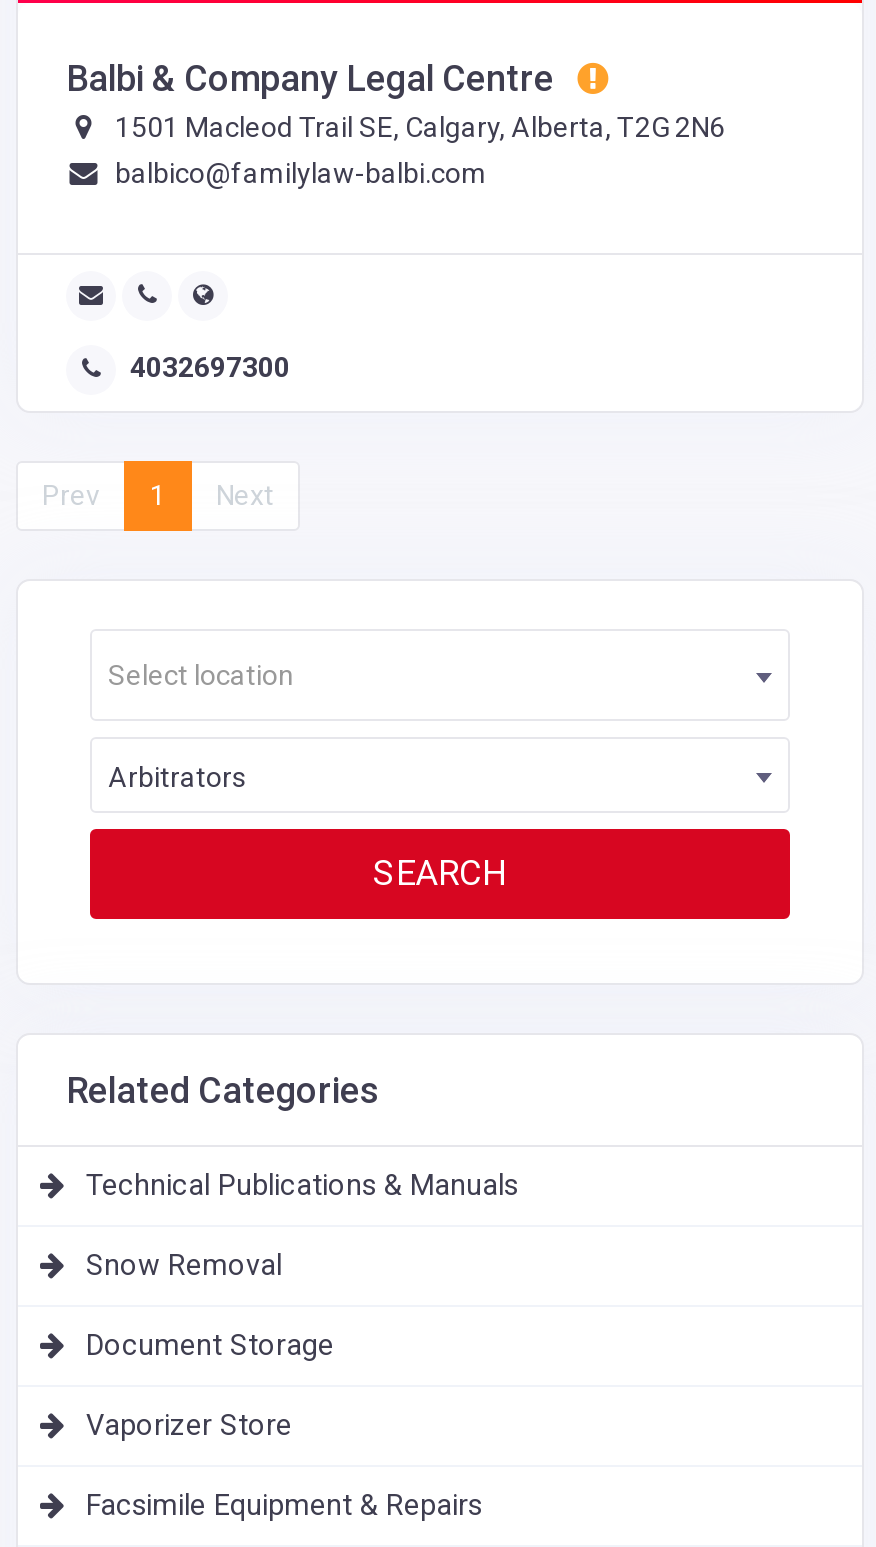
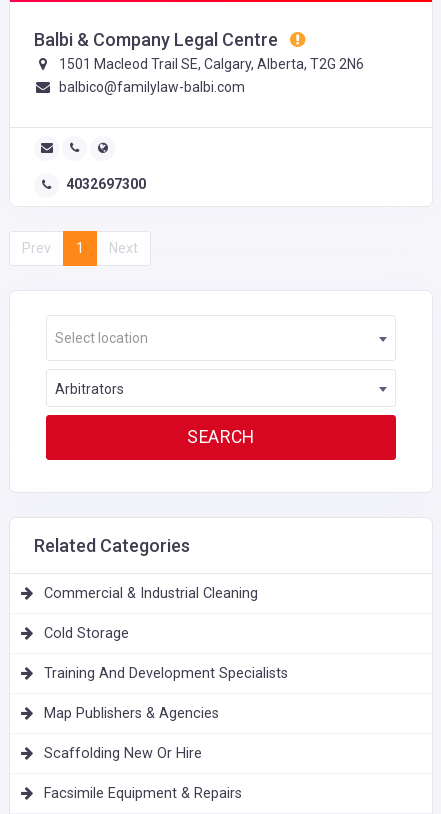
- Technical Publications & Manuals
- Snow Removal
- Document Storage
- Vaporizer Store
+ Commercial & Industrial Cleaning
+ Cold Storage
+ Training And Development Specialists
+ Map Publishers & Agencies
+ Scaffolding New Or Hire
